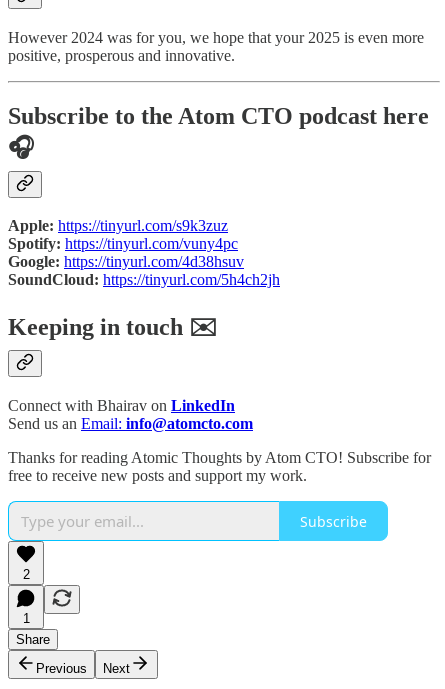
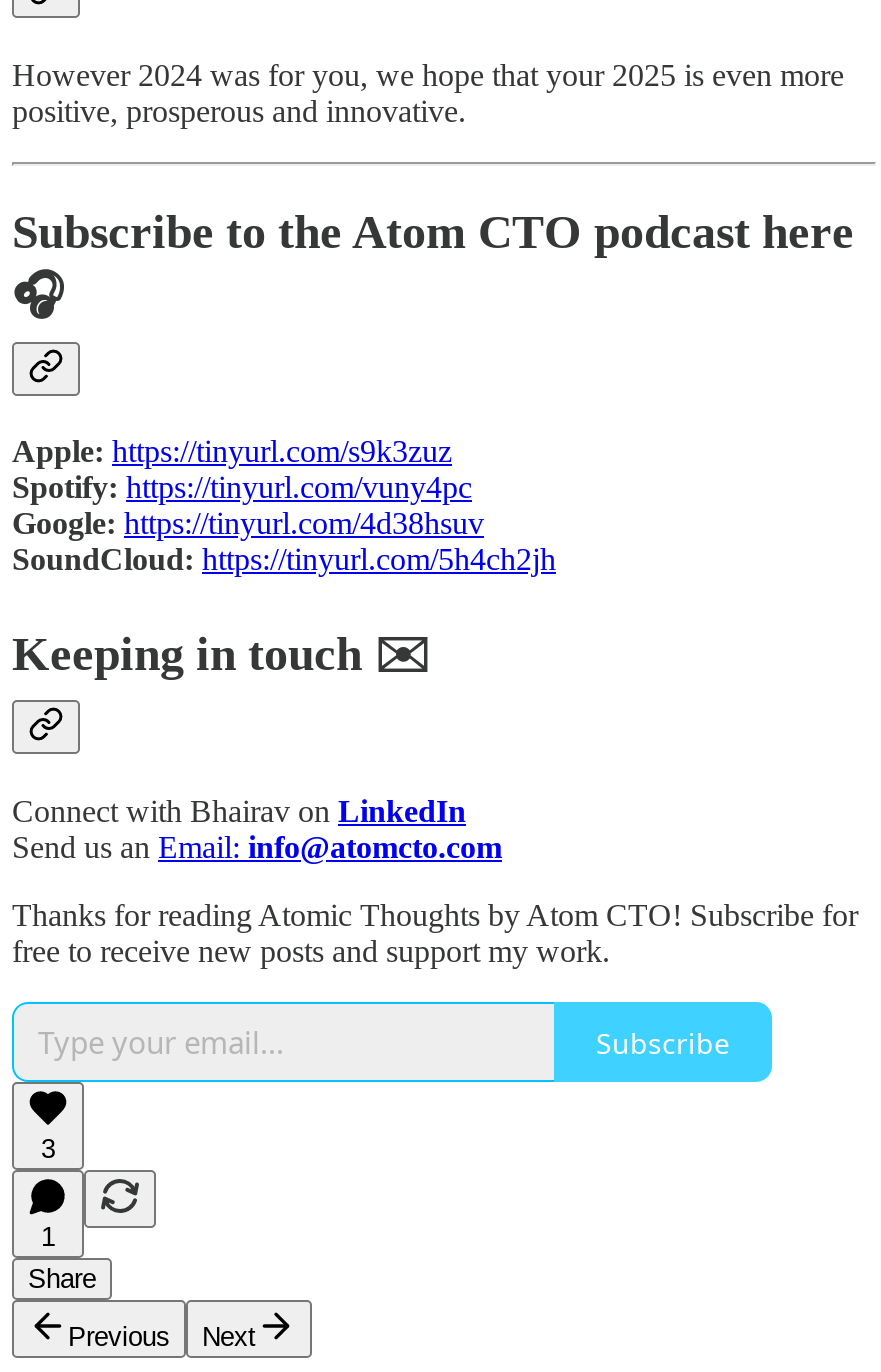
- 2
+ 3
